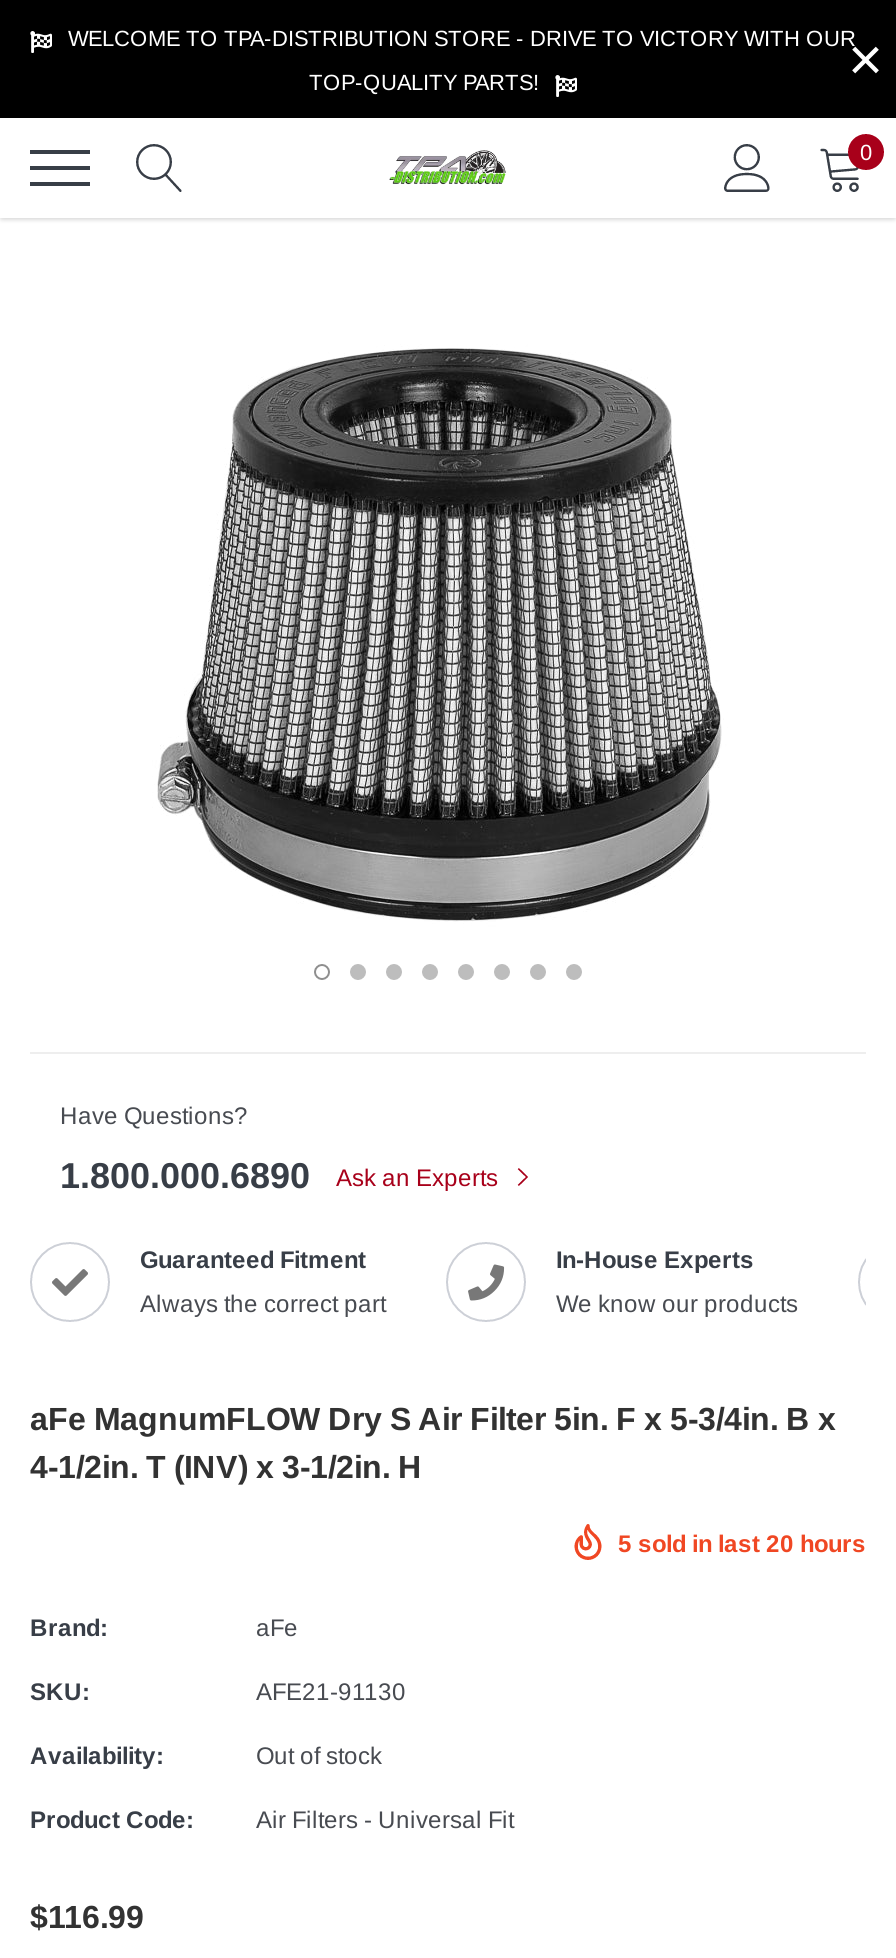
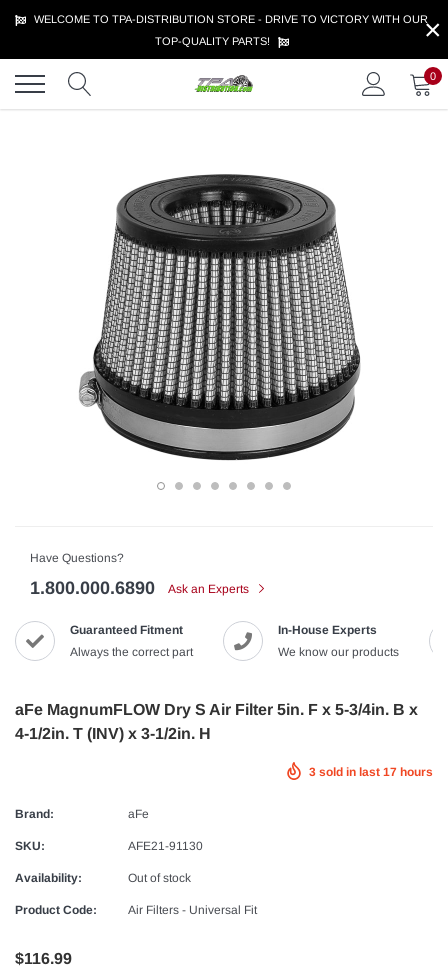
- 5 sold in last 20 hours
+ 3 sold in last 17 hours
